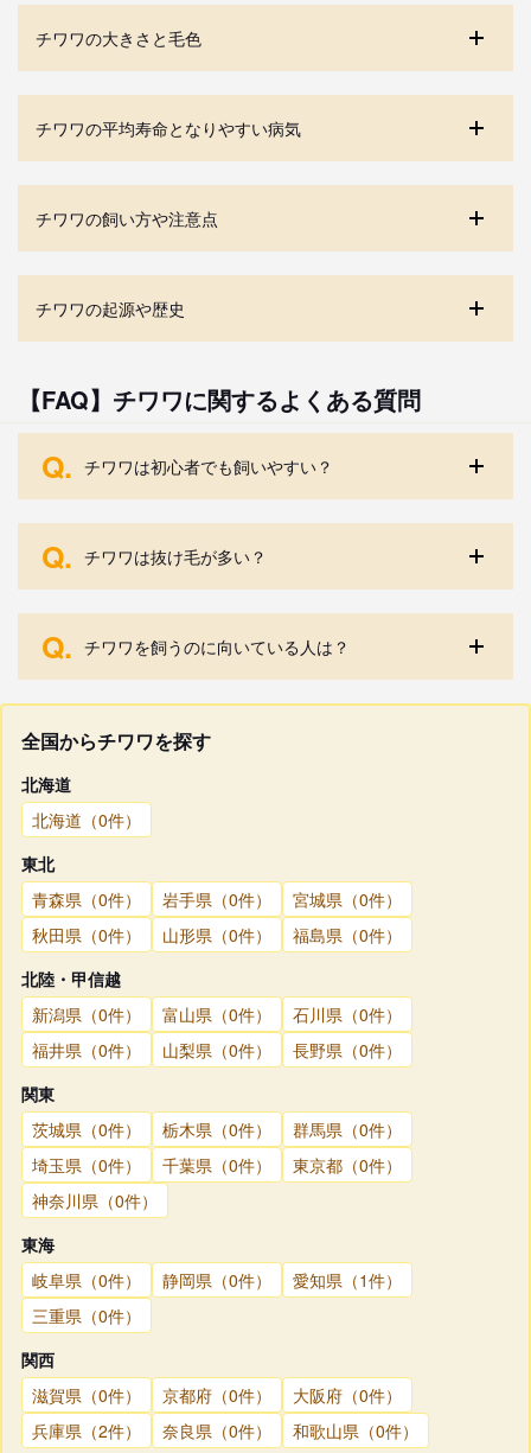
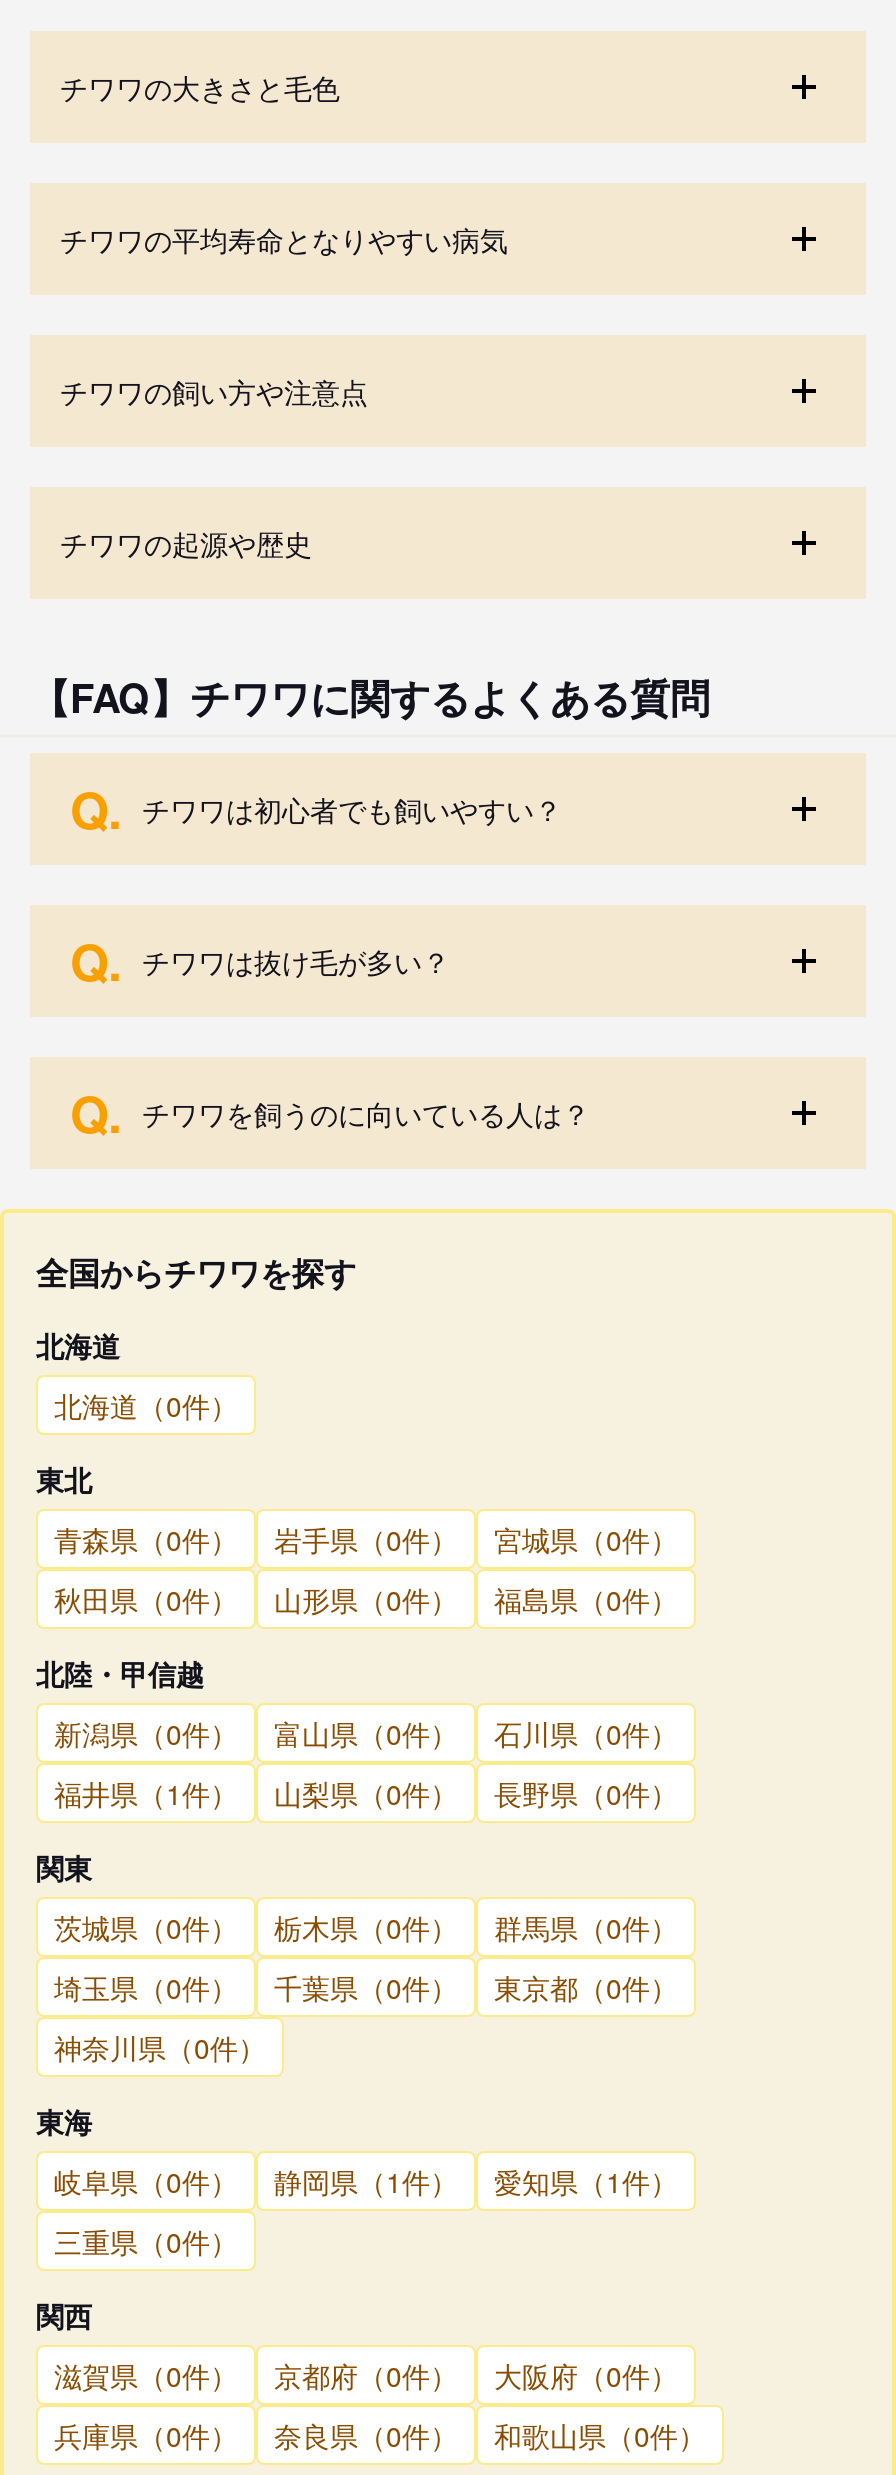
- 福井県（0件） 山梨県（0件） 長野県（0件）
+ 福井県（1件） 山梨県（0件） 長野県（0件）

- 岐阜県（0件） 静岡県（0件） 愛知県（1件）
+ 岐阜県（0件） 静岡県（1件） 愛知県（1件）

- 兵庫県（2件） 奈良県（0件） 和歌山県（0件）
+ 兵庫県（0件） 奈良県（0件） 和歌山県（0件）
